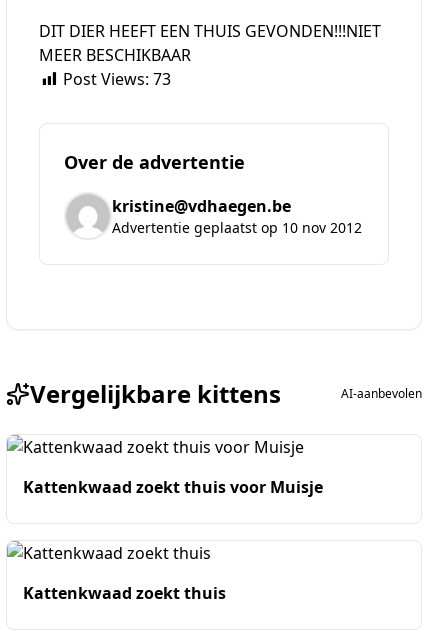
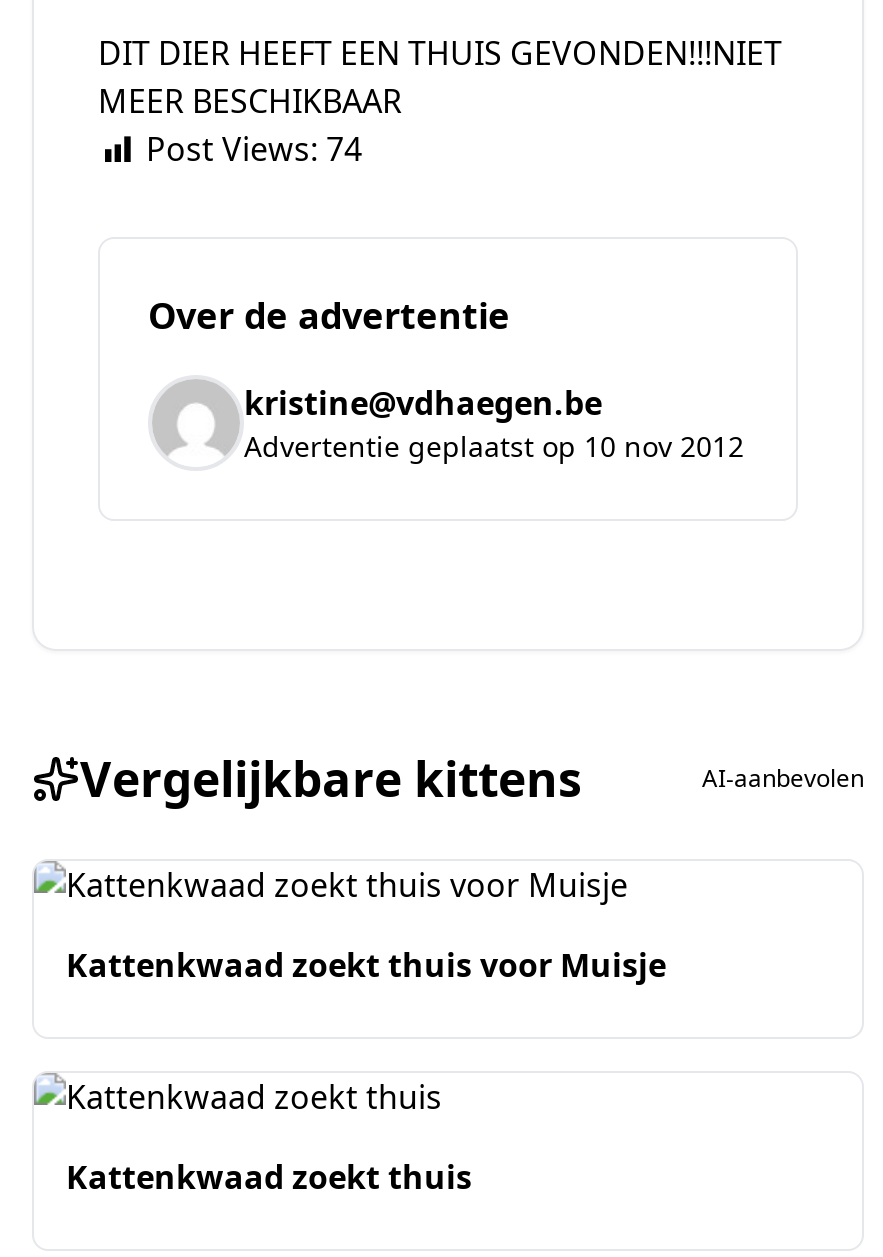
- Post Views: 73
+ Post Views: 74
